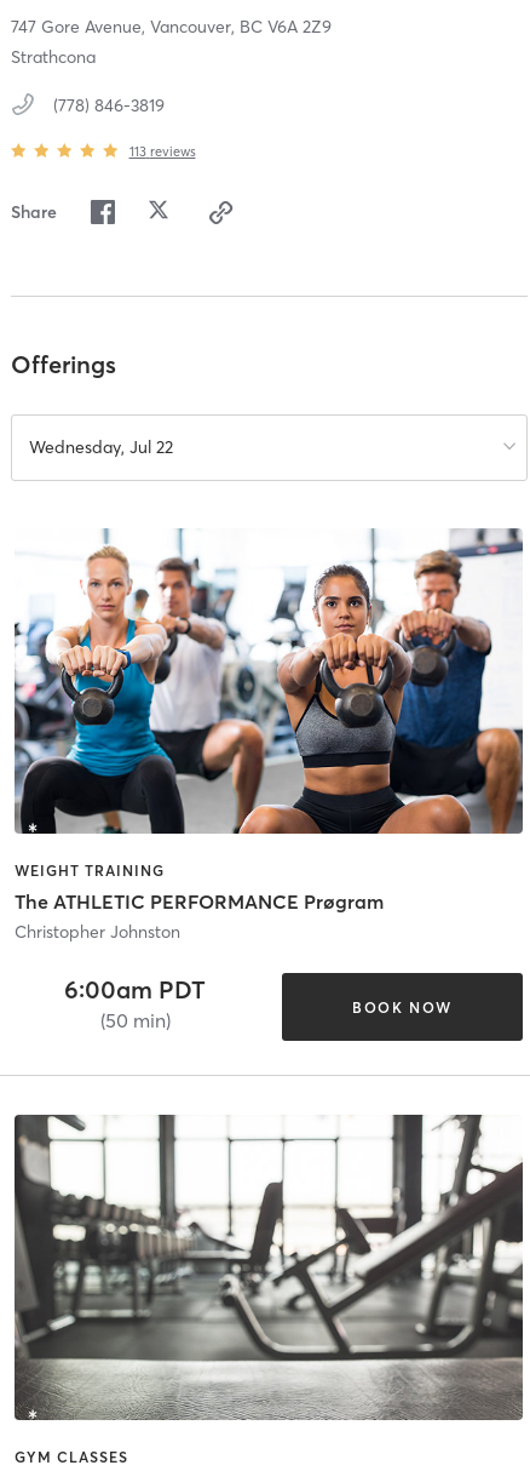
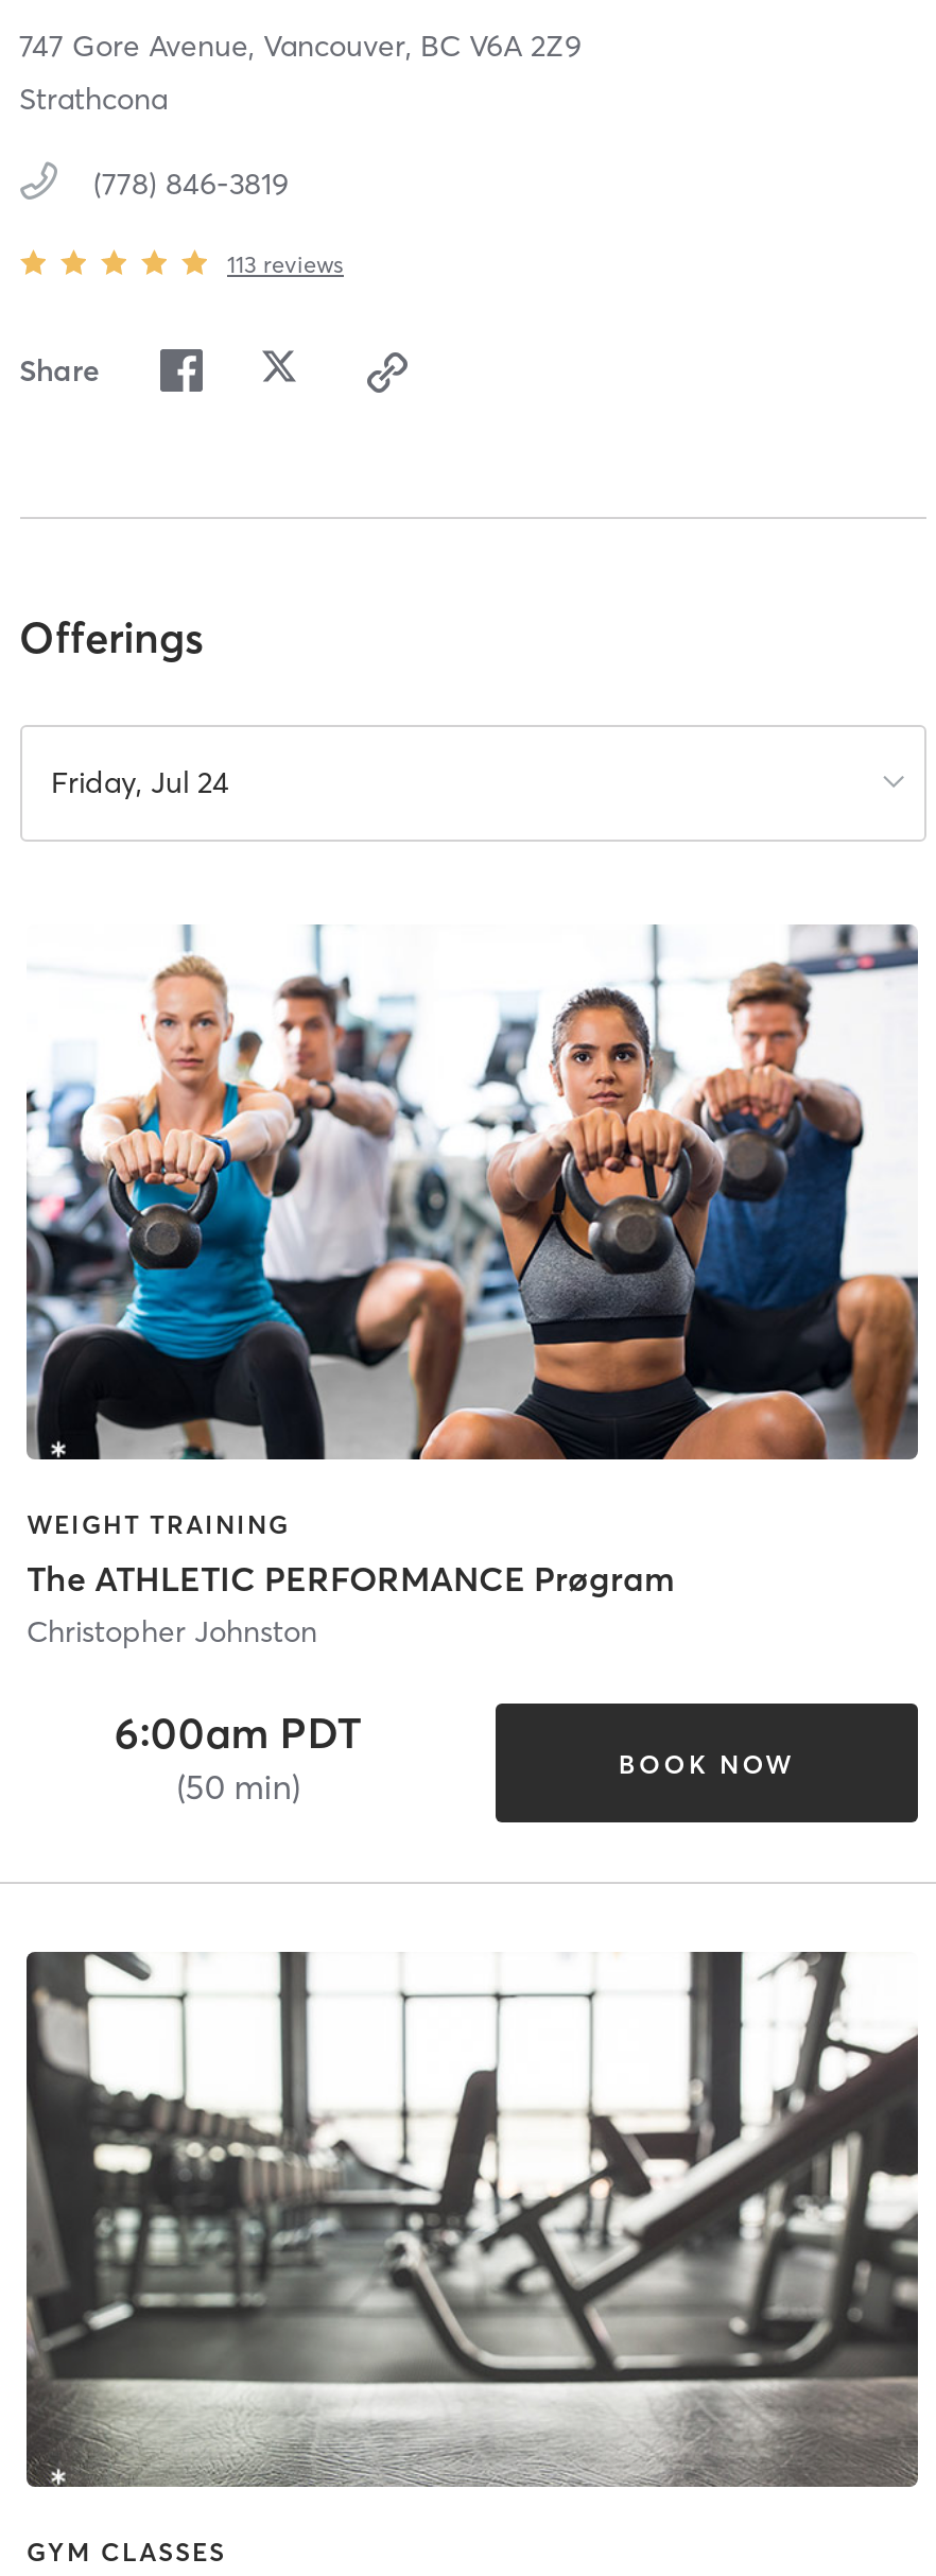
- Wednesday, Jul 22
+ Friday, Jul 24
